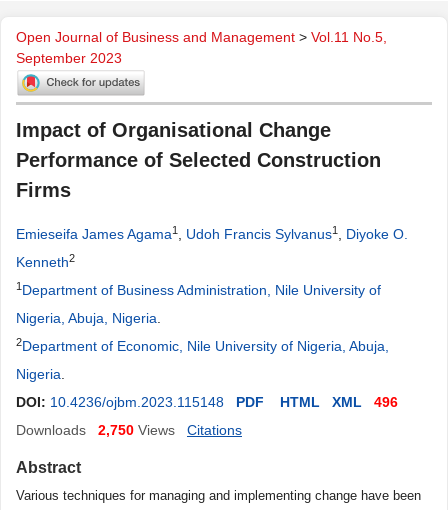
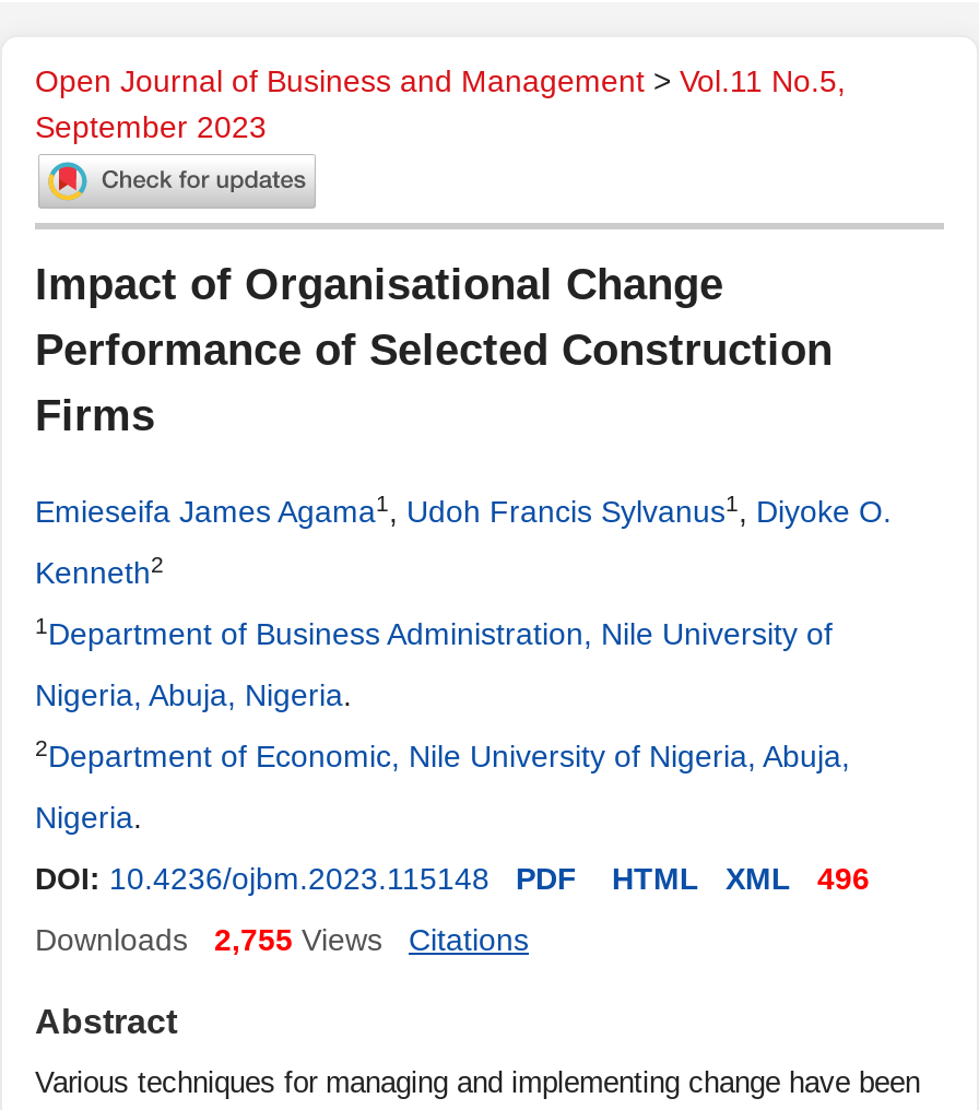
- Downloads 2,750 Views
+ Downloads 2,755 Views
